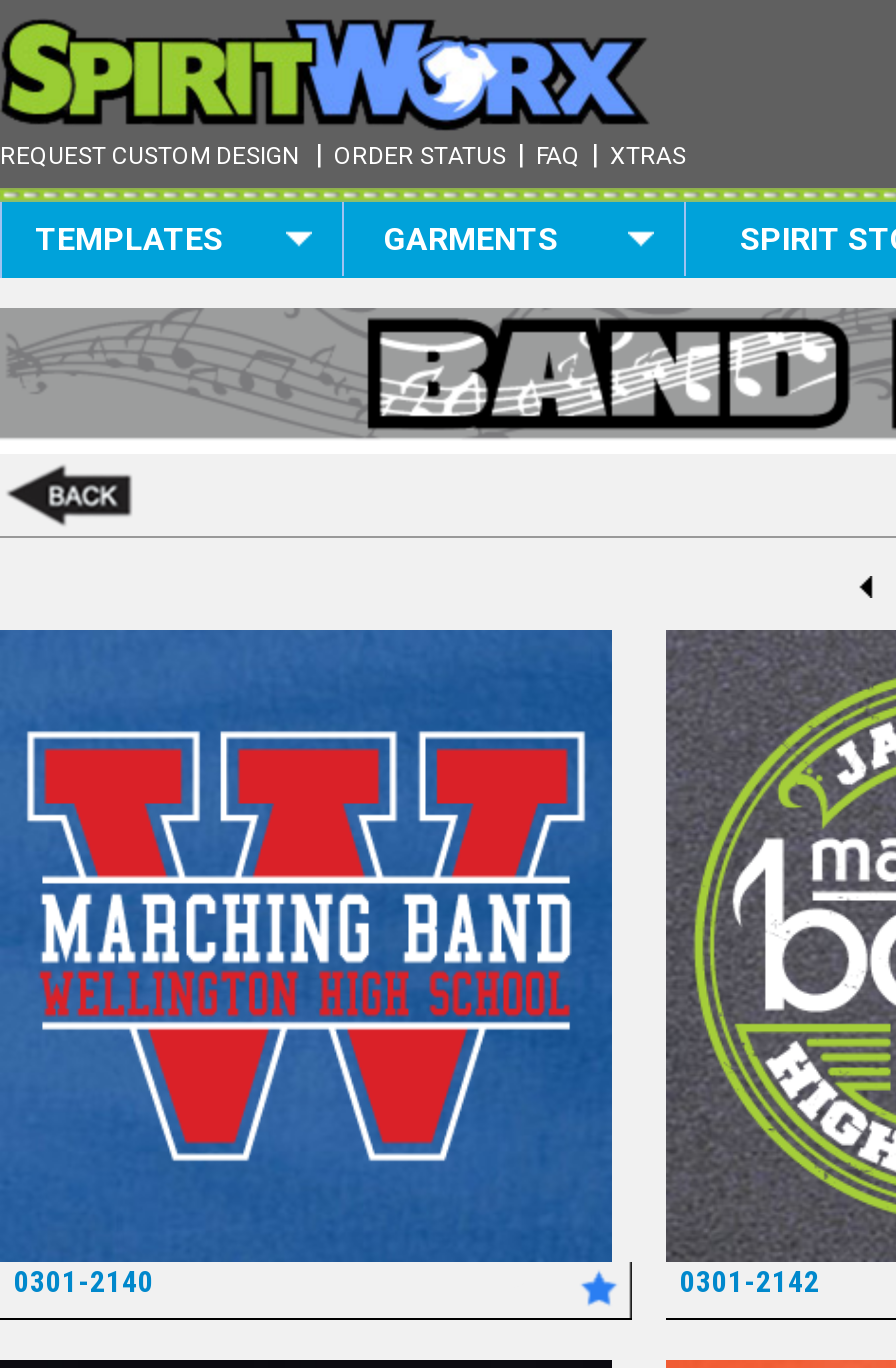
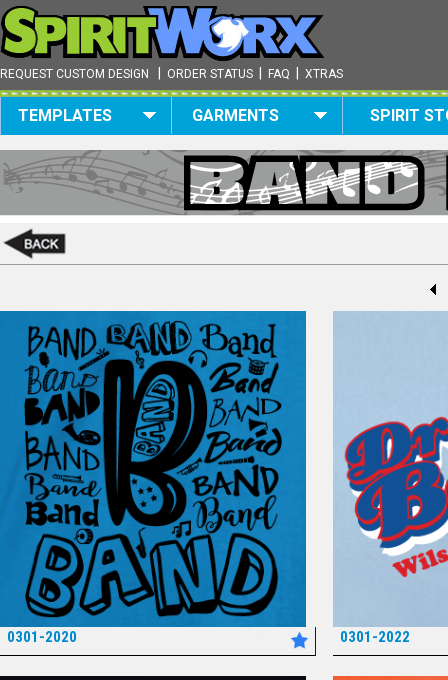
- [image]
- 0301-2140
+ [image]
+ 0301-2020

- [image]
- 0301-2142
+ [image]
+ 0301-2022
